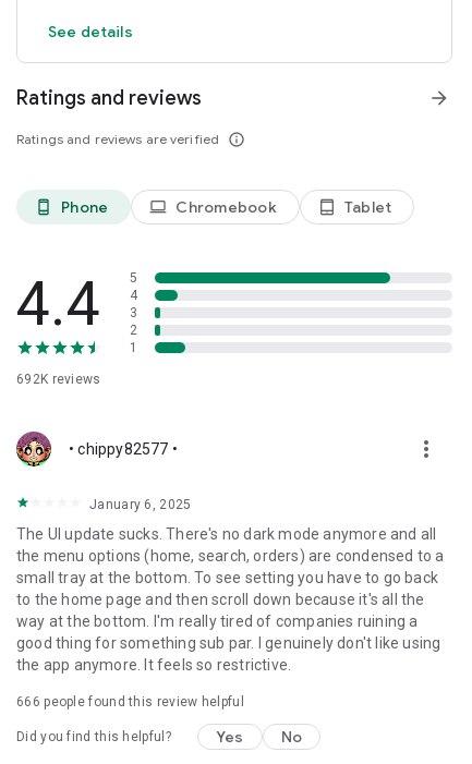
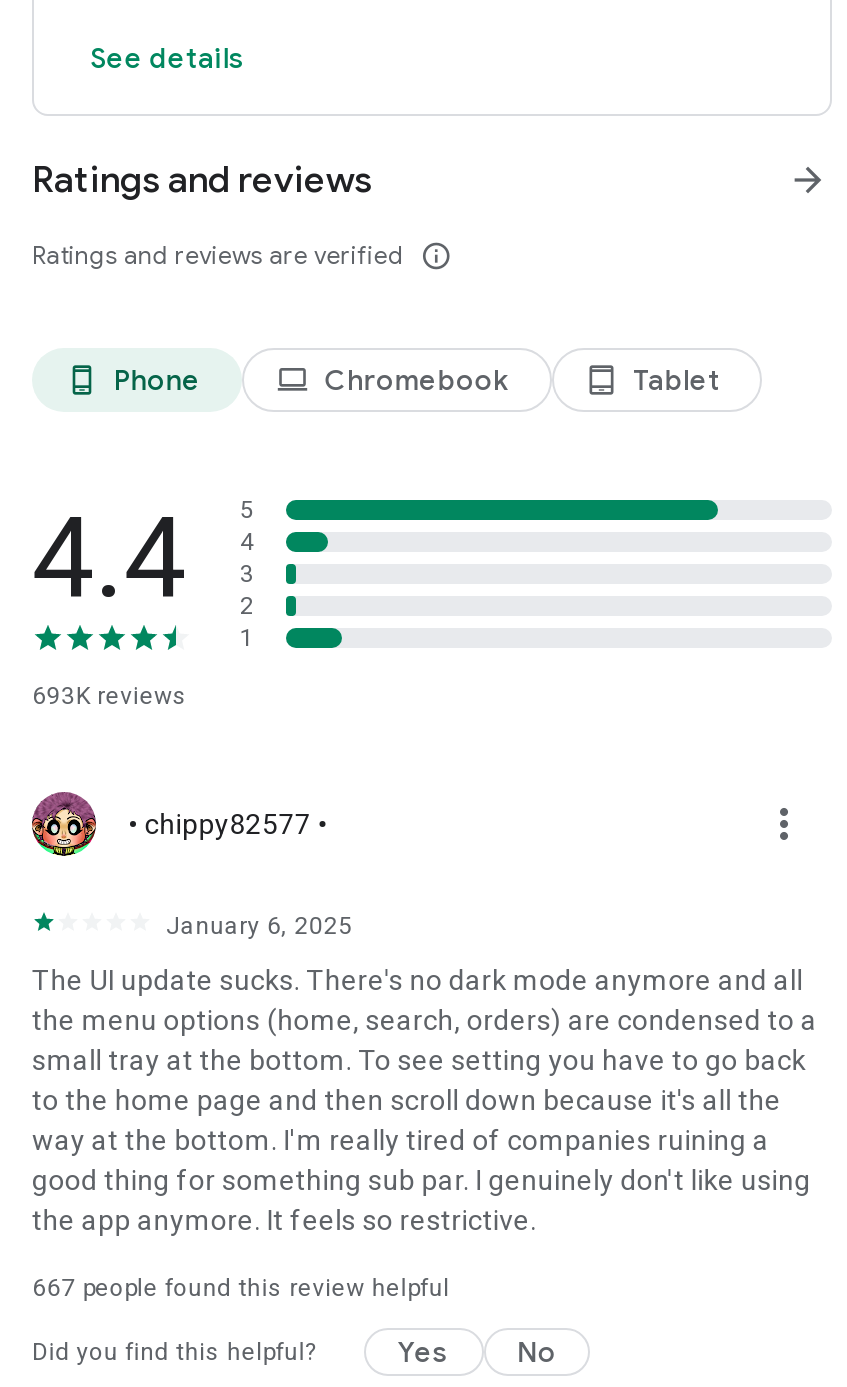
- 692K reviews
+ 693K reviews

- 666 people found this review helpful
+ 667 people found this review helpful
